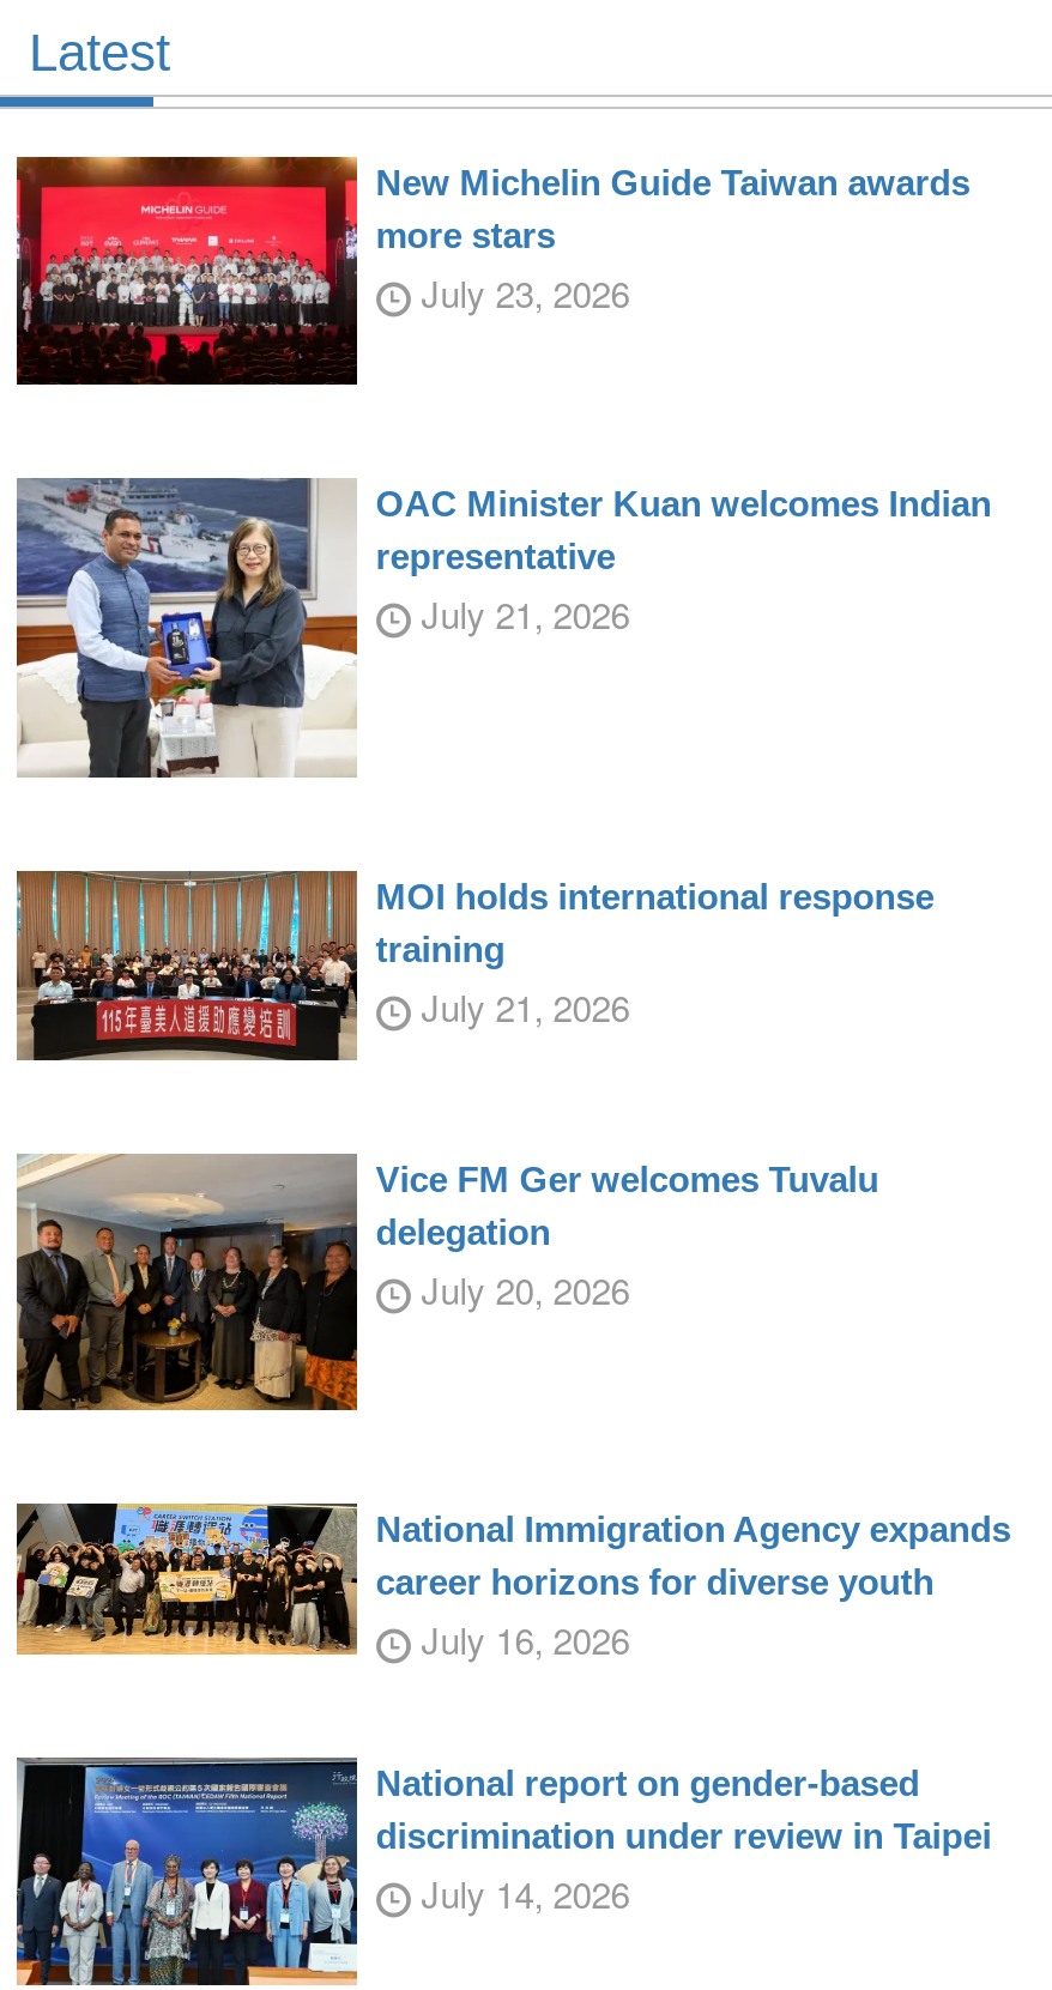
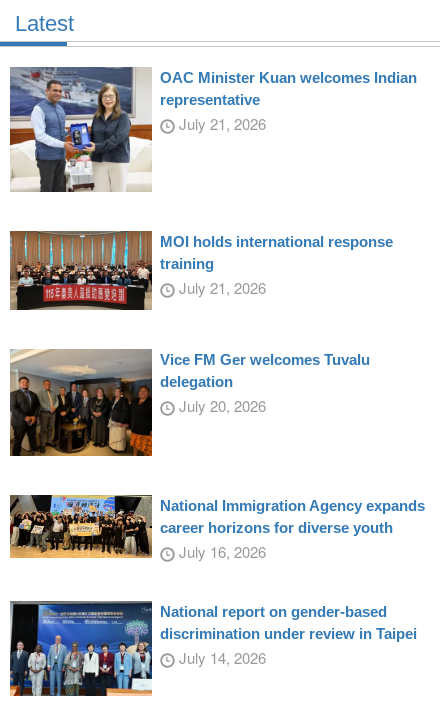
- [image]
- New Michelin Guide Taiwan awards
- more stars
- July 23, 2026
